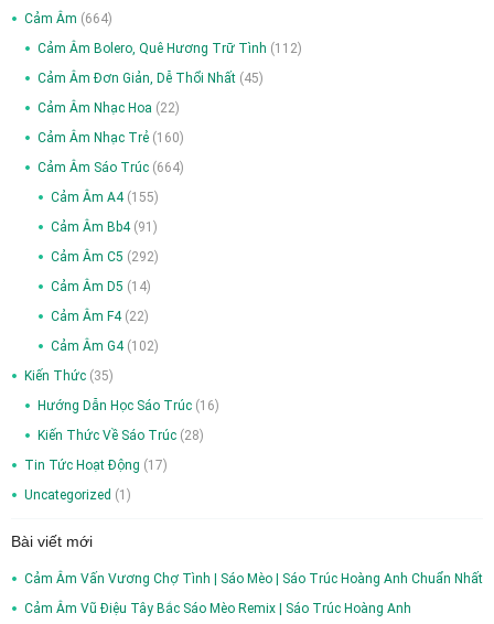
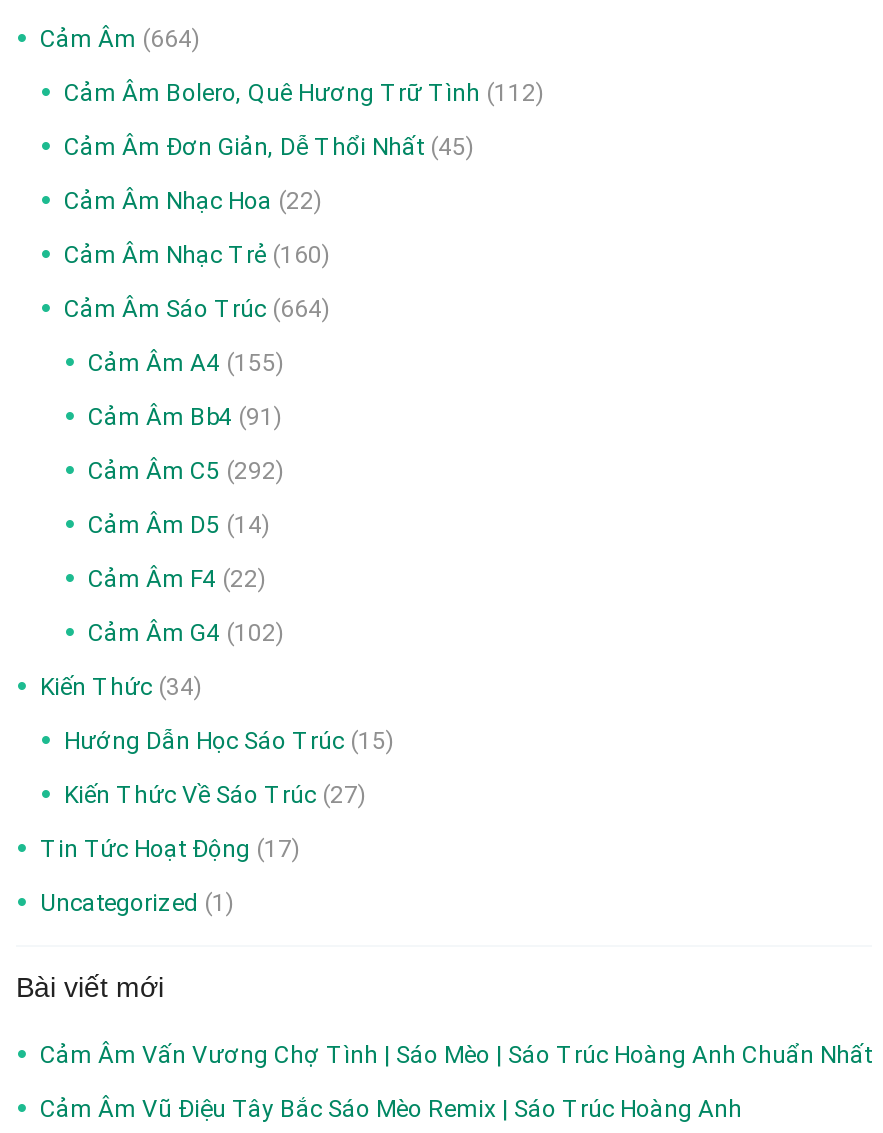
- Kiến Thức (35)
+ Kiến Thức (34)

- Hướng Dẫn Học Sáo Trúc (16)
+ Hướng Dẫn Học Sáo Trúc (15)

- Kiến Thức Về Sáo Trúc (28)
+ Kiến Thức Về Sáo Trúc (27)
